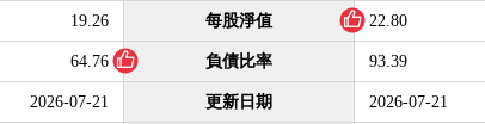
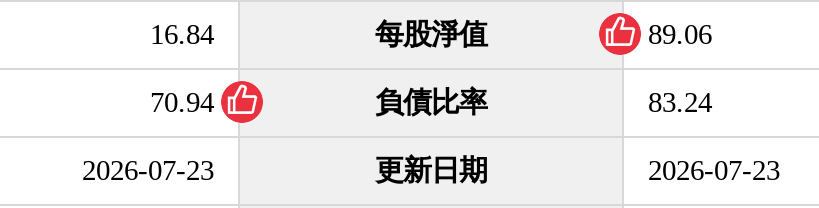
- 19.26
+ 16.84

- 22.80
+ 89.06

- 64.76
+ 70.94

- 93.39
+ 83.24

- 2026-07-21
+ 2026-07-23

- 2026-07-21
+ 2026-07-23
